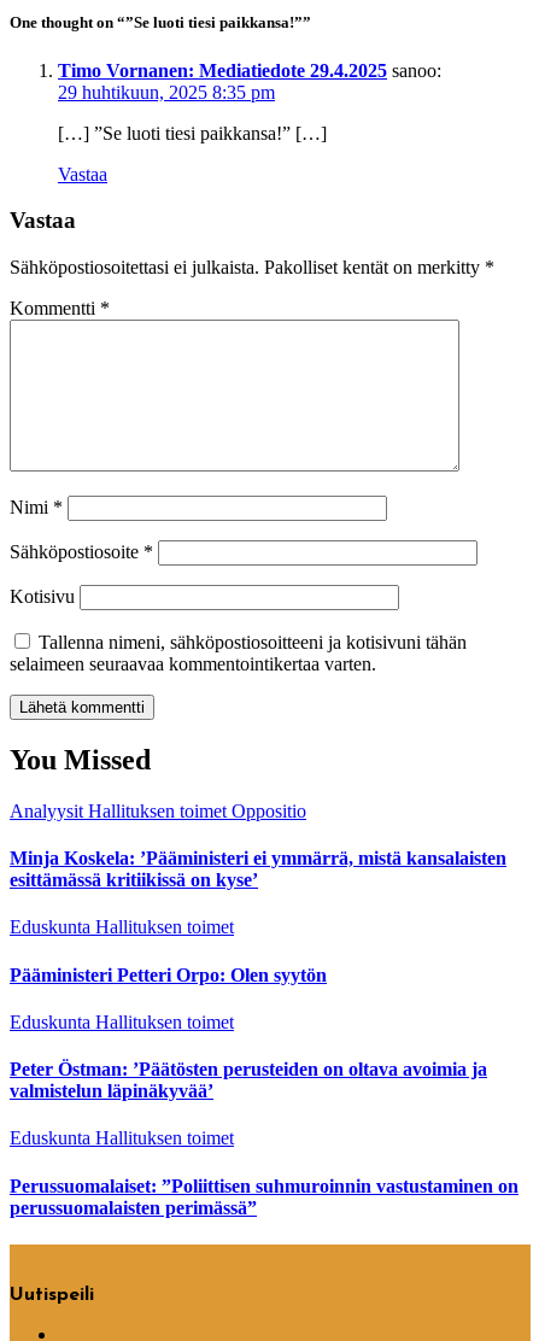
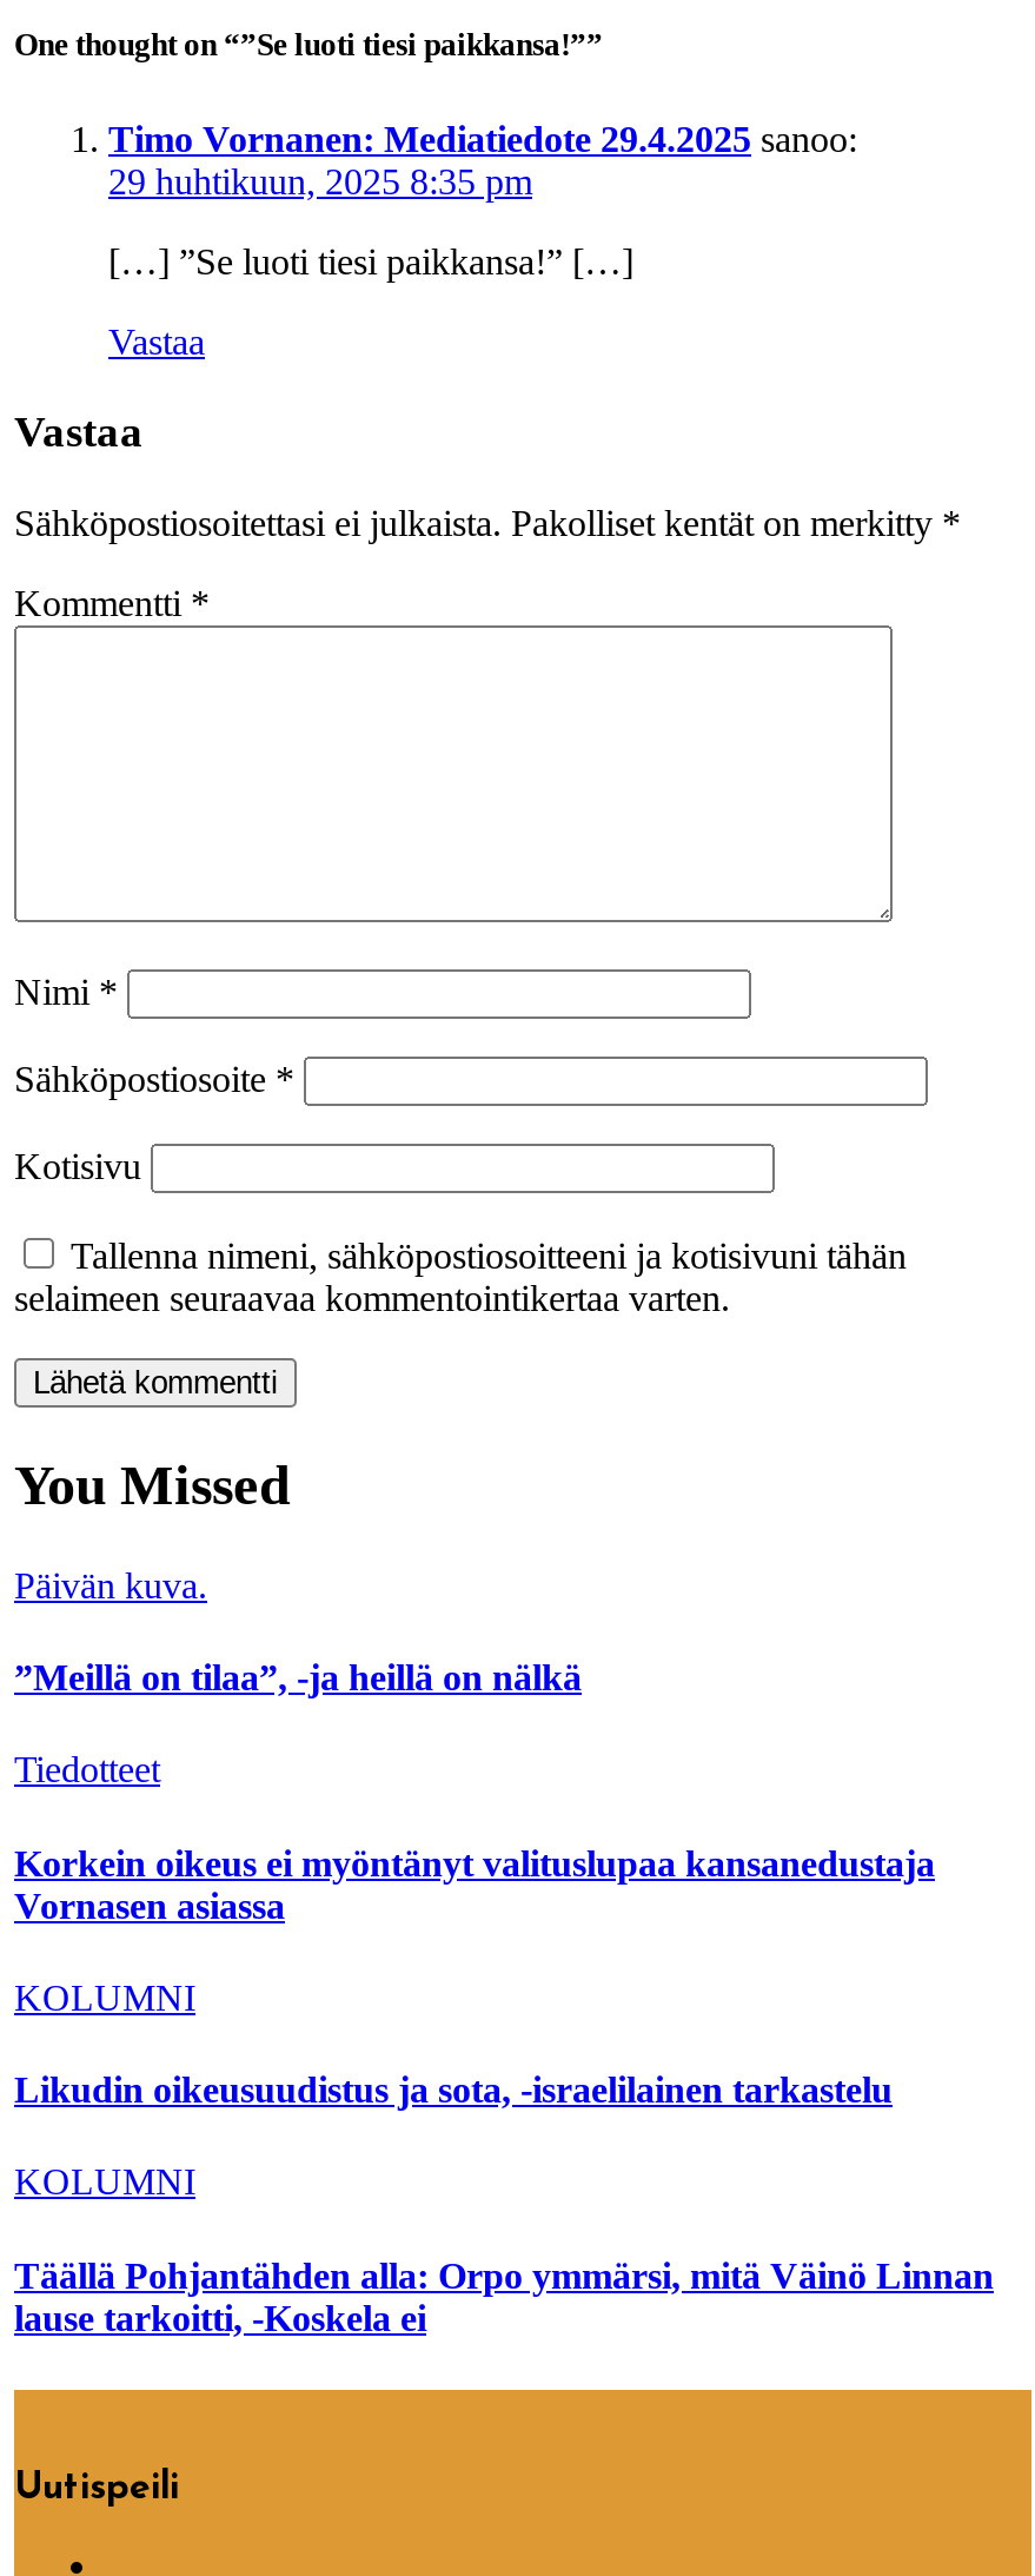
- Analyysit Hallituksen toimet Oppositio
+ Päivän kuva.

- Minja Koskela: ’Pääministeri ei ymmärrä, mistä kansalaisten
- esittämässä kritiikissä on kyse’
+ ”Meillä on tilaa”, -ja heillä on nälkä

- Eduskunta Hallituksen toimet
+ Tiedotteet

- Pääministeri Petteri Orpo: Olen syytön
+ Korkein oikeus ei myöntänyt valituslupaa kansanedustaja
+ Vornasen asiassa

- Eduskunta Hallituksen toimet
+ KOLUMNI

- Peter Östman: ’Päätösten perusteiden on oltava avoimia ja
- valmistelun läpinäkyvää’
+ Likudin oikeusuudistus ja sota, -israelilainen tarkastelu

- Eduskunta Hallituksen toimet
+ KOLUMNI

- Perussuomalaiset: ”Poliittisen suhmuroinnin vastustaminen on
- perussuomalaisten perimässä”
+ Täällä Pohjantähden alla: Orpo ymmärsi, mitä Väinö Linnan
+ lause tarkoitti, -Koskela ei
